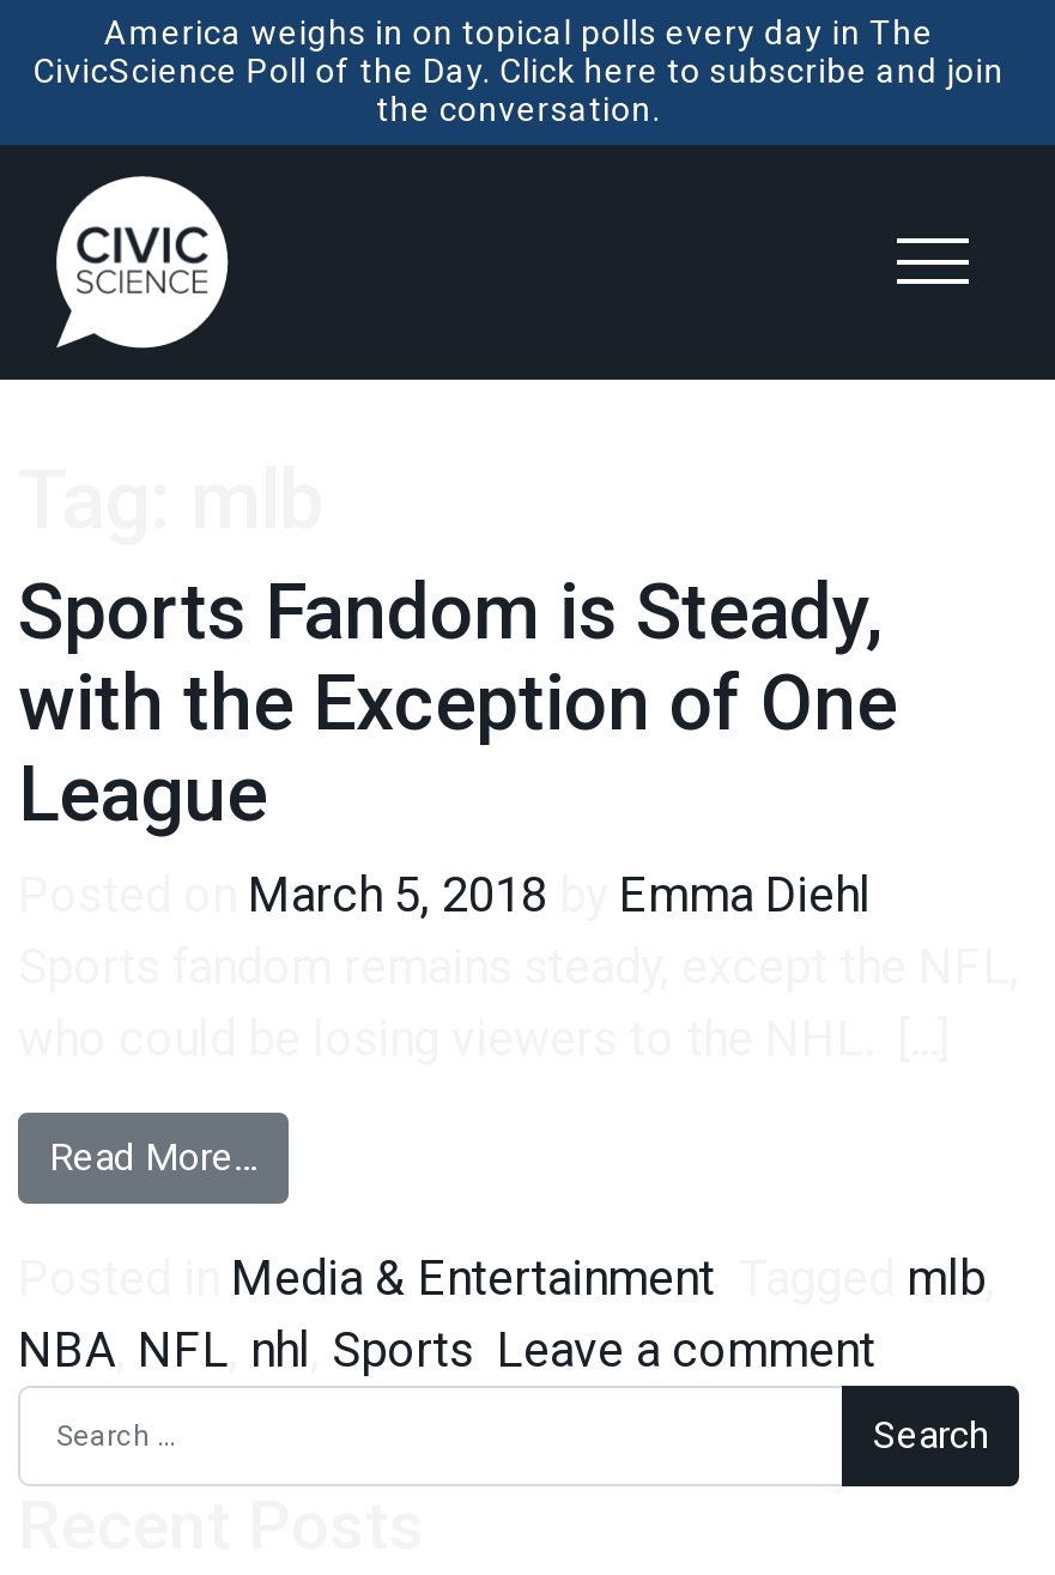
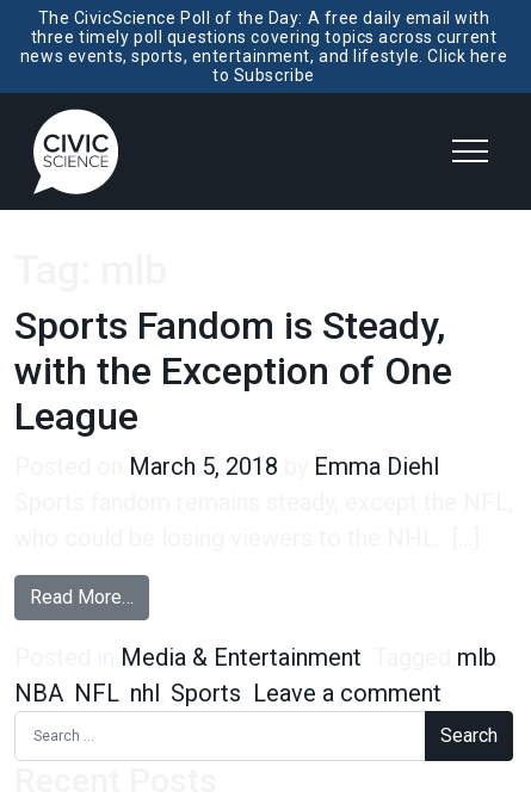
- America weighs in on topical polls every day in The
- CivicScience Poll of the Day. Click here to subscribe and join
- the conversation.
+ The CivicScience Poll of the Day: A free daily email with
+ three timely poll questions covering topics across current
+ news events, sports, entertainment, and lifestyle. Click here
+ to Subscribe
